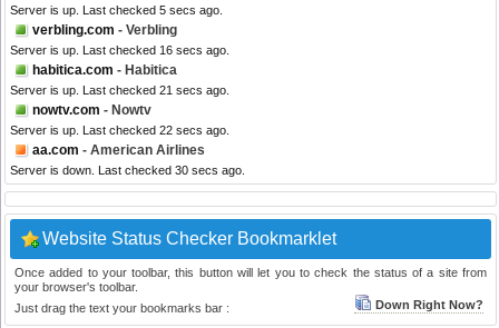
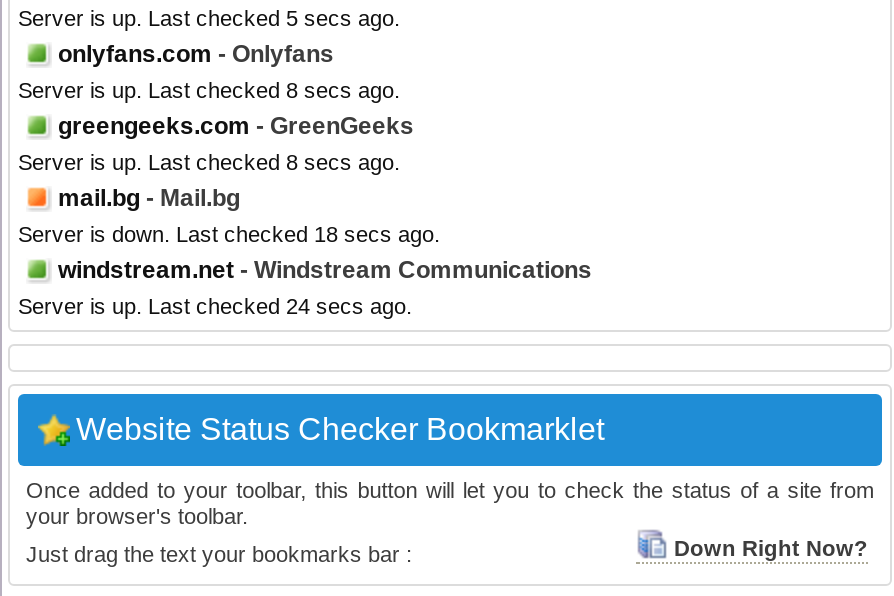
- verbling.com - Verbling
- Server is up. Last checked 16 secs ago.
- habitica.com - Habitica
- Server is up. Last checked 21 secs ago.
- nowtv.com - Nowtv
- Server is up. Last checked 22 secs ago.
- aa.com - American Airlines
- Server is down. Last checked 30 secs ago.
+ onlyfans.com - Onlyfans
+ Server is up. Last checked 8 secs ago.
+ greengeeks.com - GreenGeeks
+ Server is up. Last checked 8 secs ago.
+ mail.bg - Mail.bg
+ Server is down. Last checked 18 secs ago.
+ windstream.net - Windstream Communications
+ Server is up. Last checked 24 secs ago.
